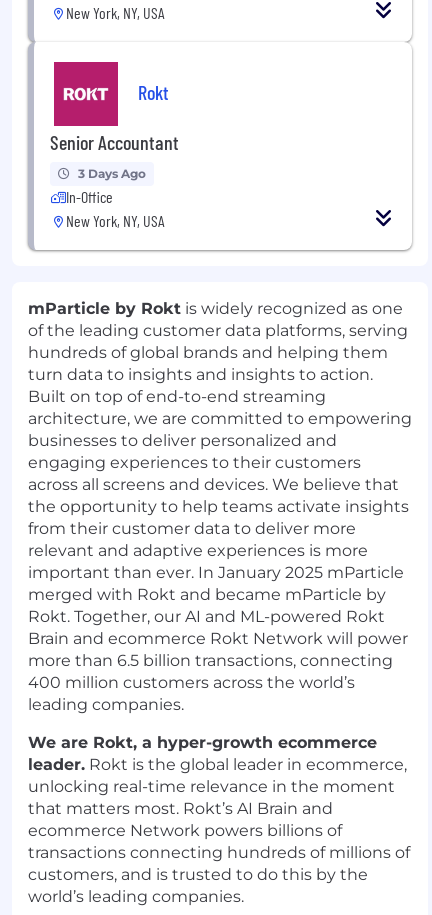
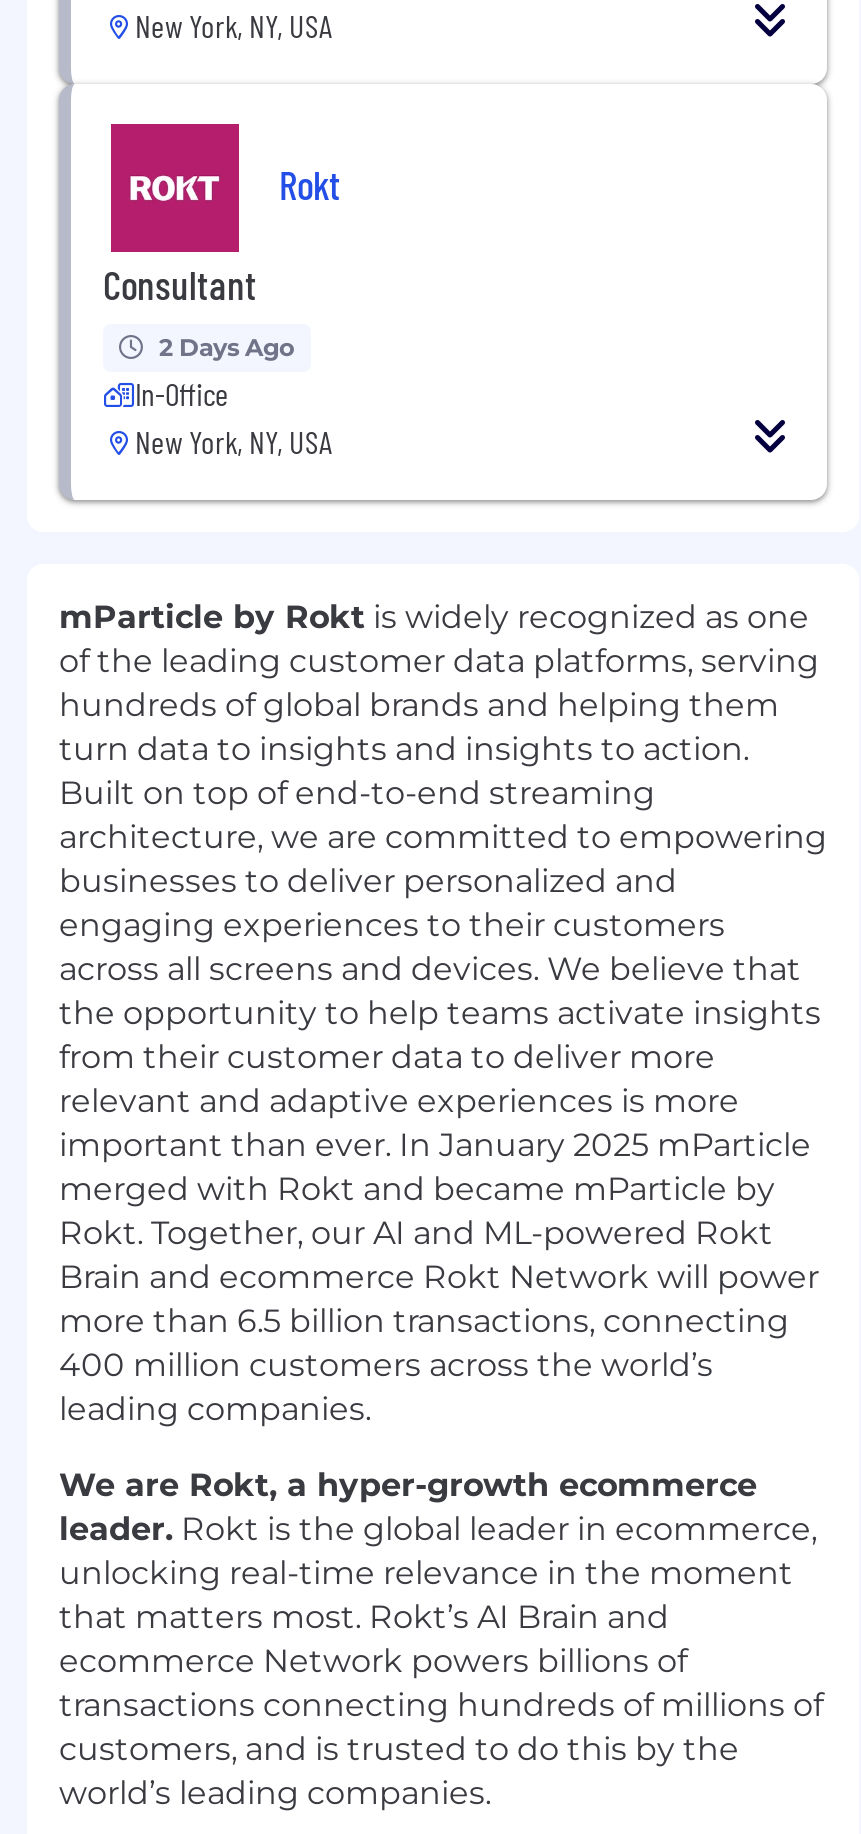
- Senior Accountant
+ Consultant

- 3 Days Ago
+ 2 Days Ago
